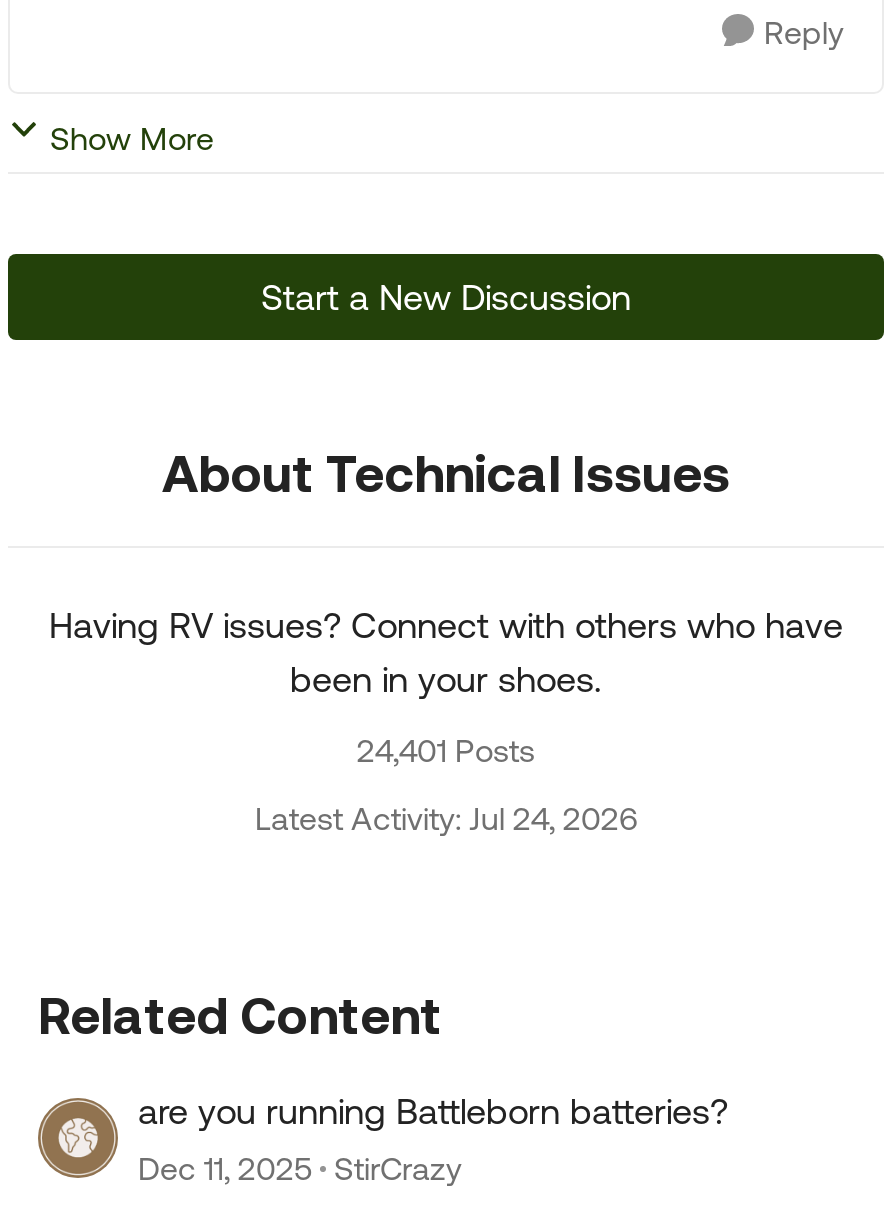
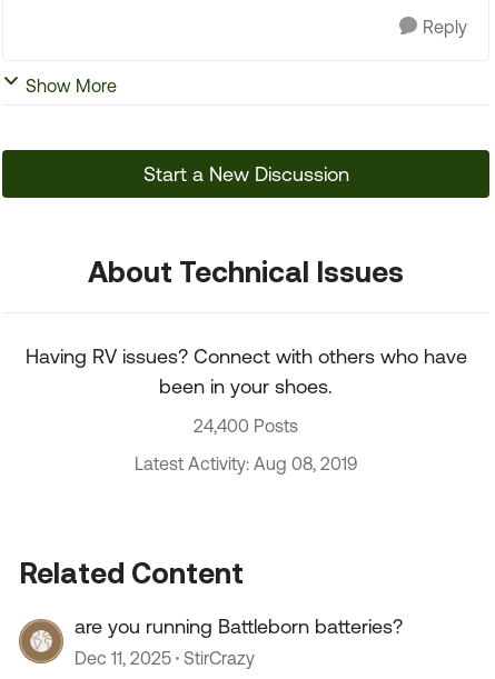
- 24,401 Posts
+ 24,400 Posts

- Latest Activity: Jul 24, 2026
+ Latest Activity: Aug 08, 2019
